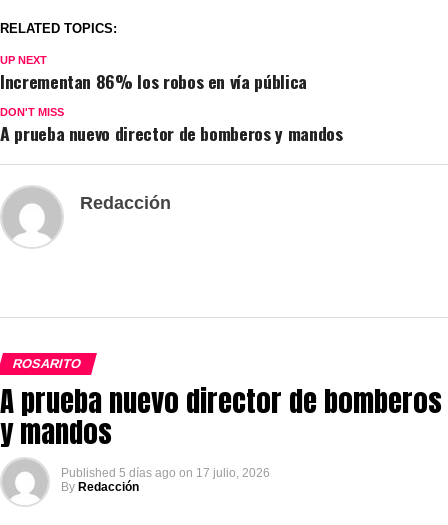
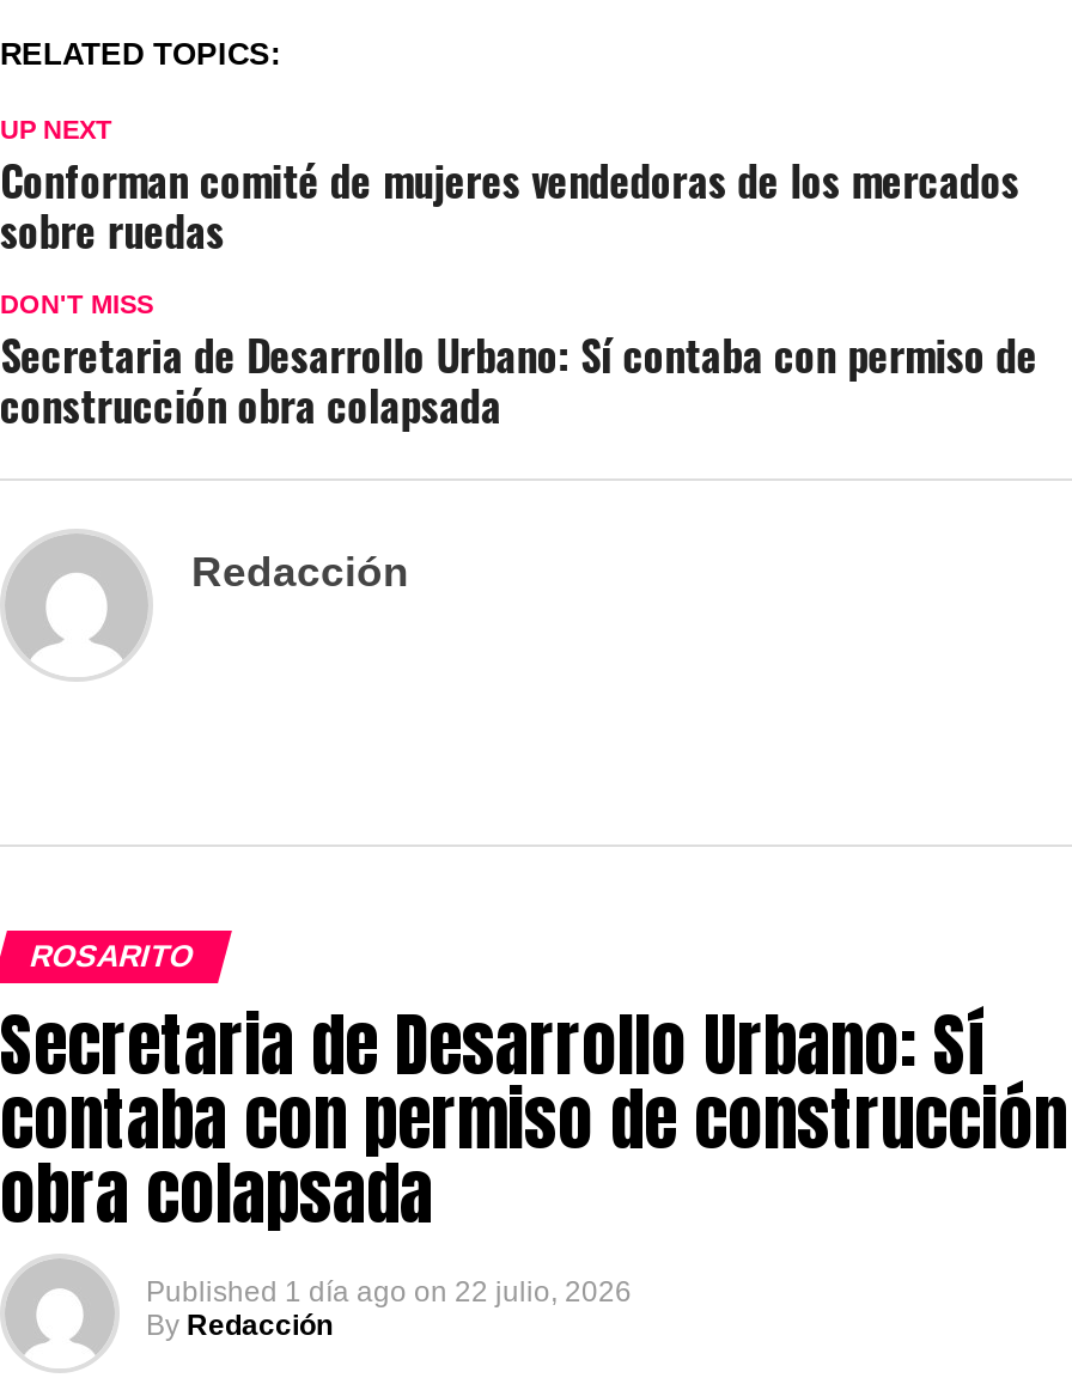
- Incrementan 86% los robos en vía pública
+ Conforman comité de mujeres vendedoras de los mercados
+ sobre ruedas

- A prueba nuevo director de bomberos y mandos
+ Secretaria de Desarrollo Urbano: Sí contaba con permiso de
+ construcción obra colapsada

- A prueba nuevo director de bomberos
- y mandos
- Published 5 días ago on 17 julio, 2026
+ Secretaria de Desarrollo Urbano: Sí
+ contaba con permiso de construcción
+ obra colapsada
+ Published 1 día ago on 22 julio, 2026
